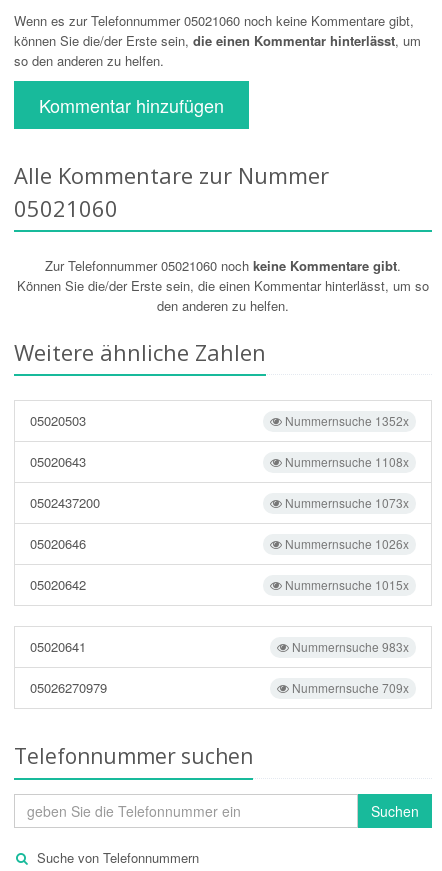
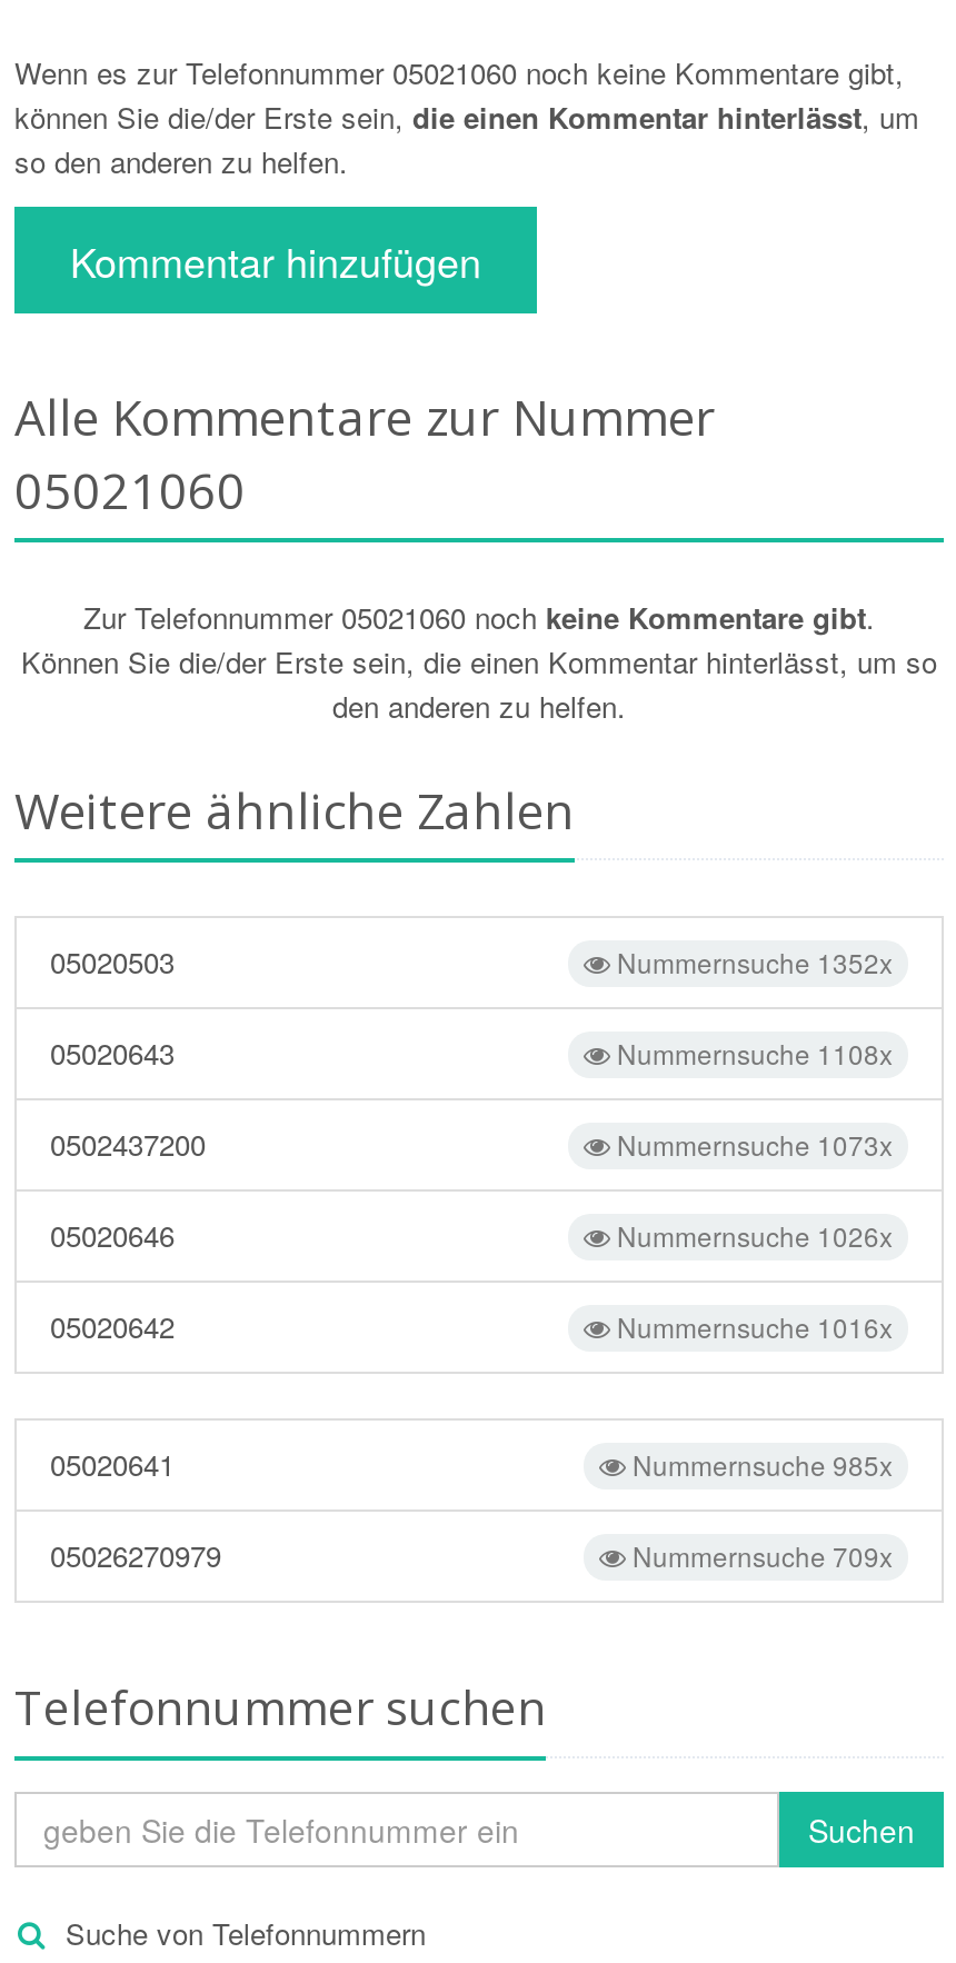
- Nummernsuche 1015x
+ Nummernsuche 1016x

- Nummernsuche 983x
+ Nummernsuche 985x
